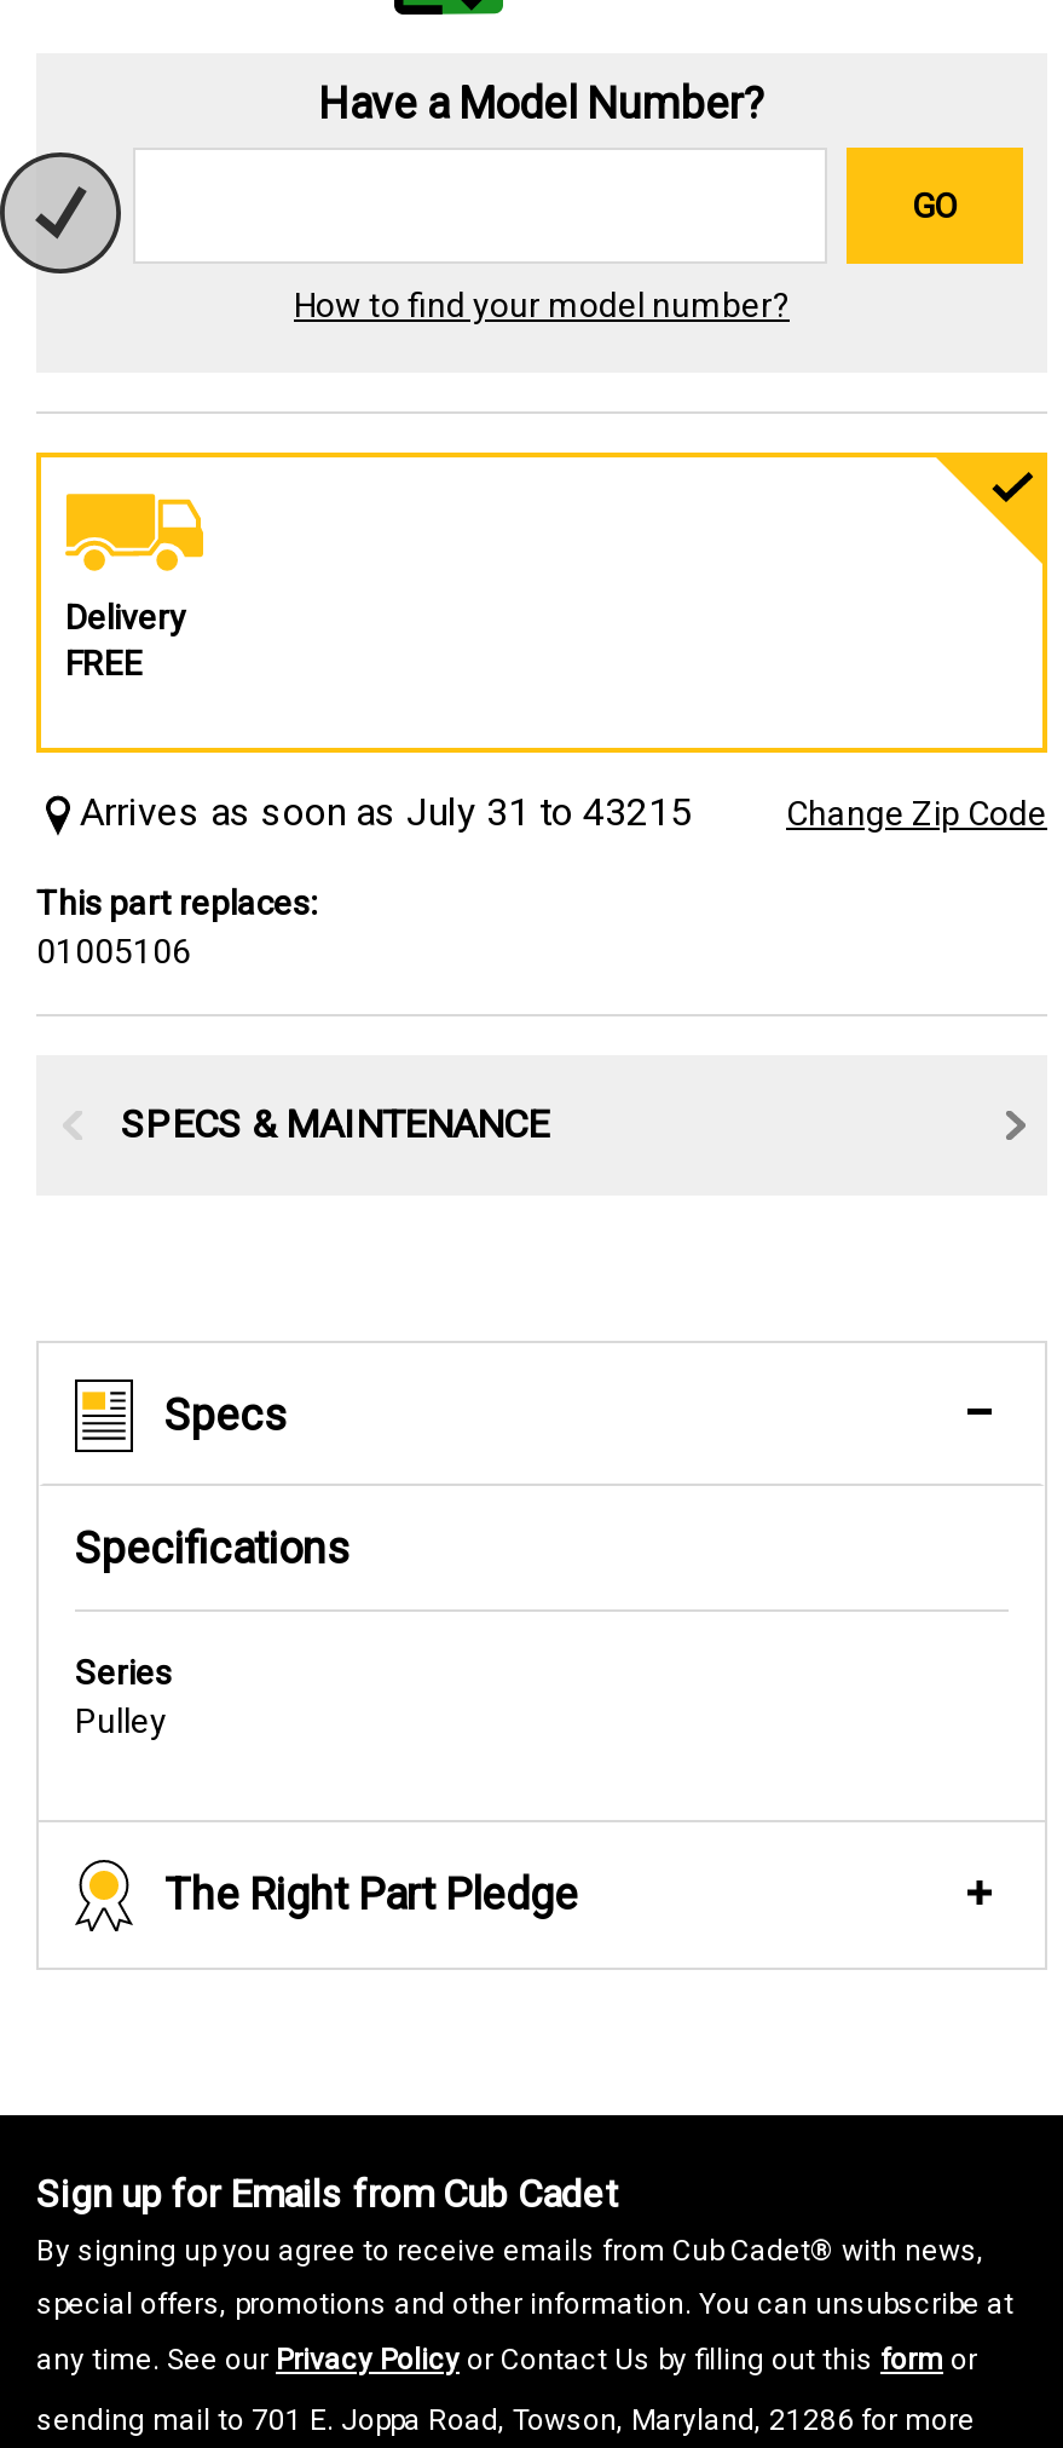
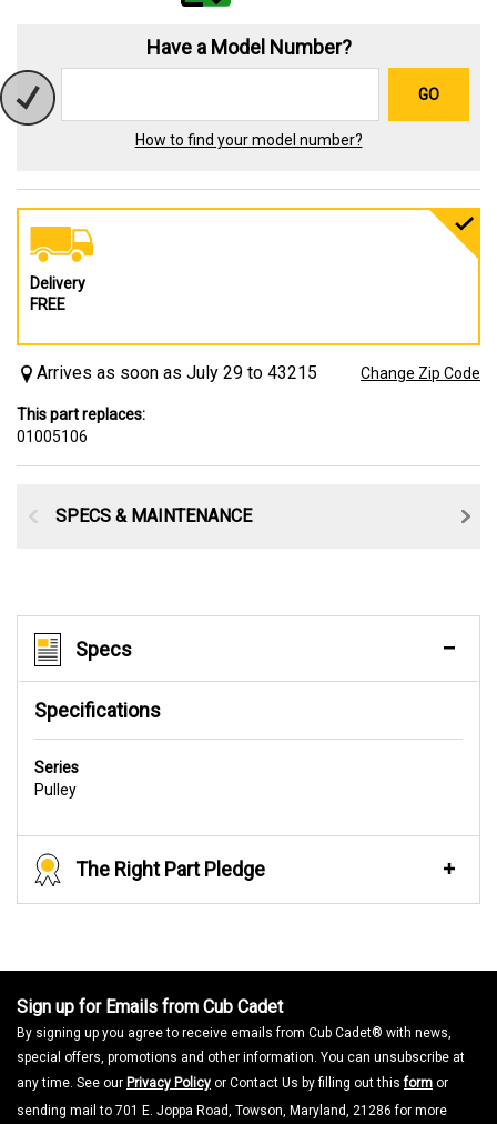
- Arrives as soon as July 31 to 43215
+ Arrives as soon as July 29 to 43215
